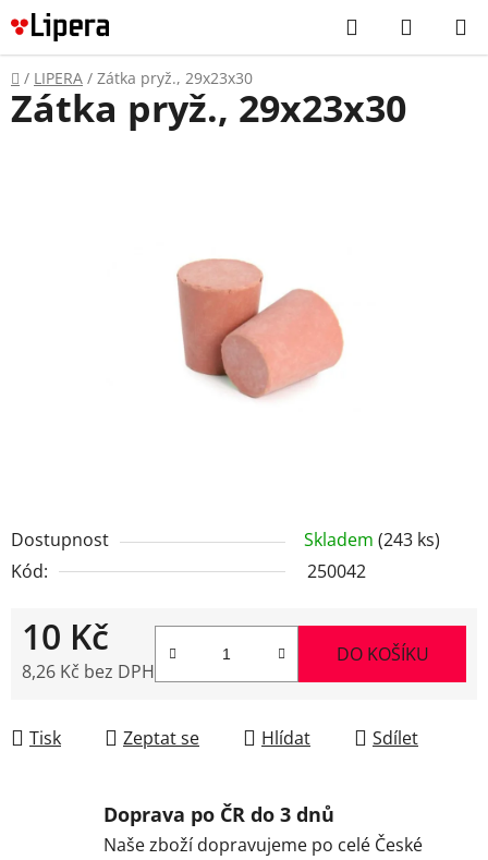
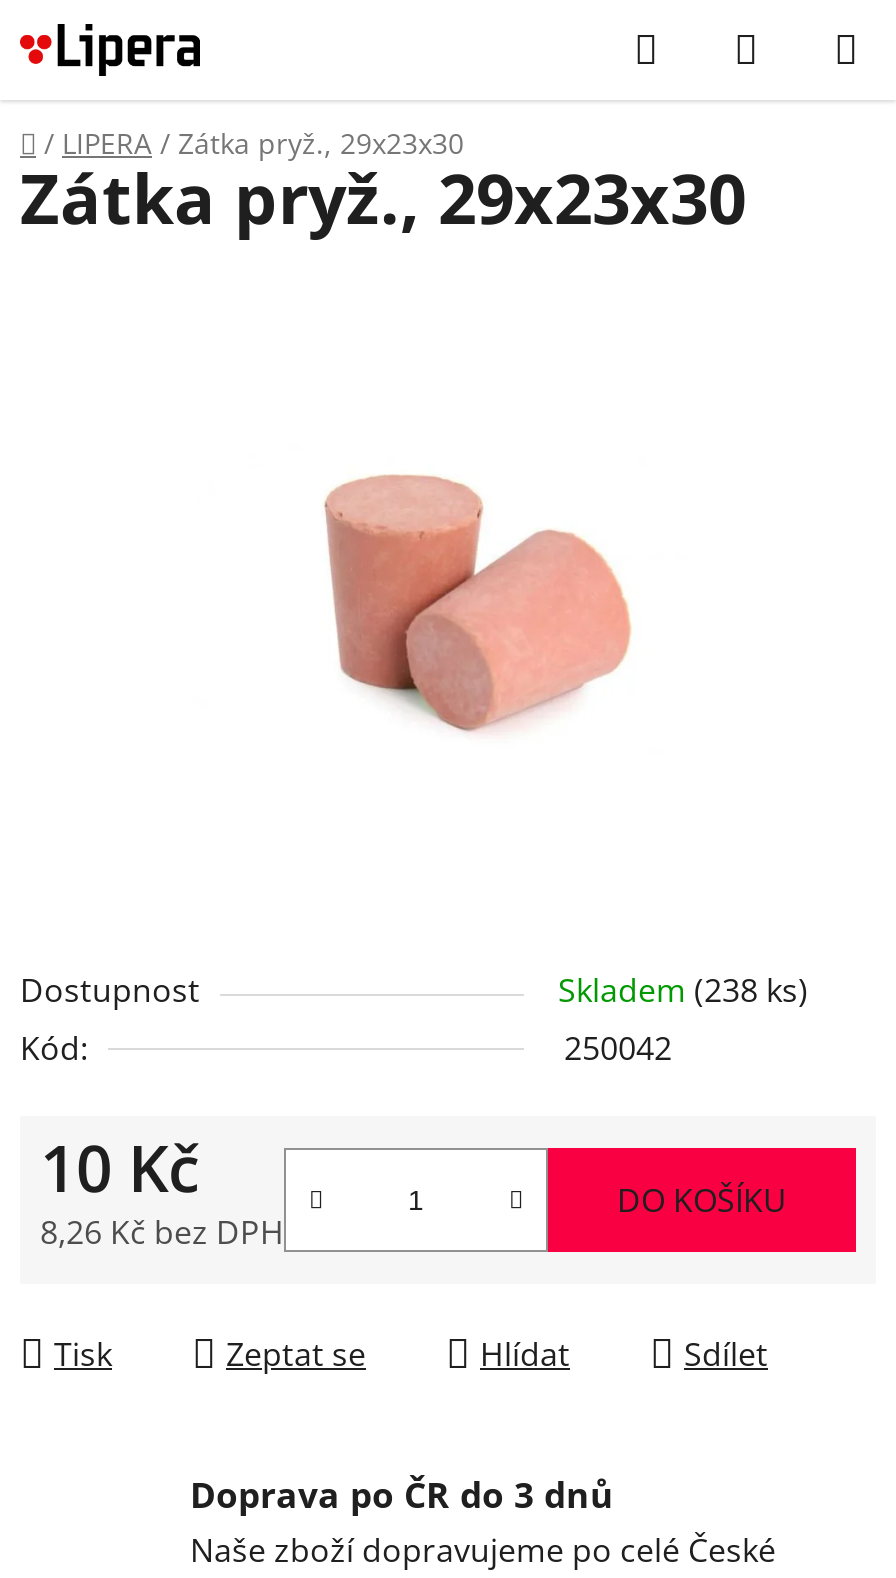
- Skladem (243 ks)
+ Skladem (238 ks)
